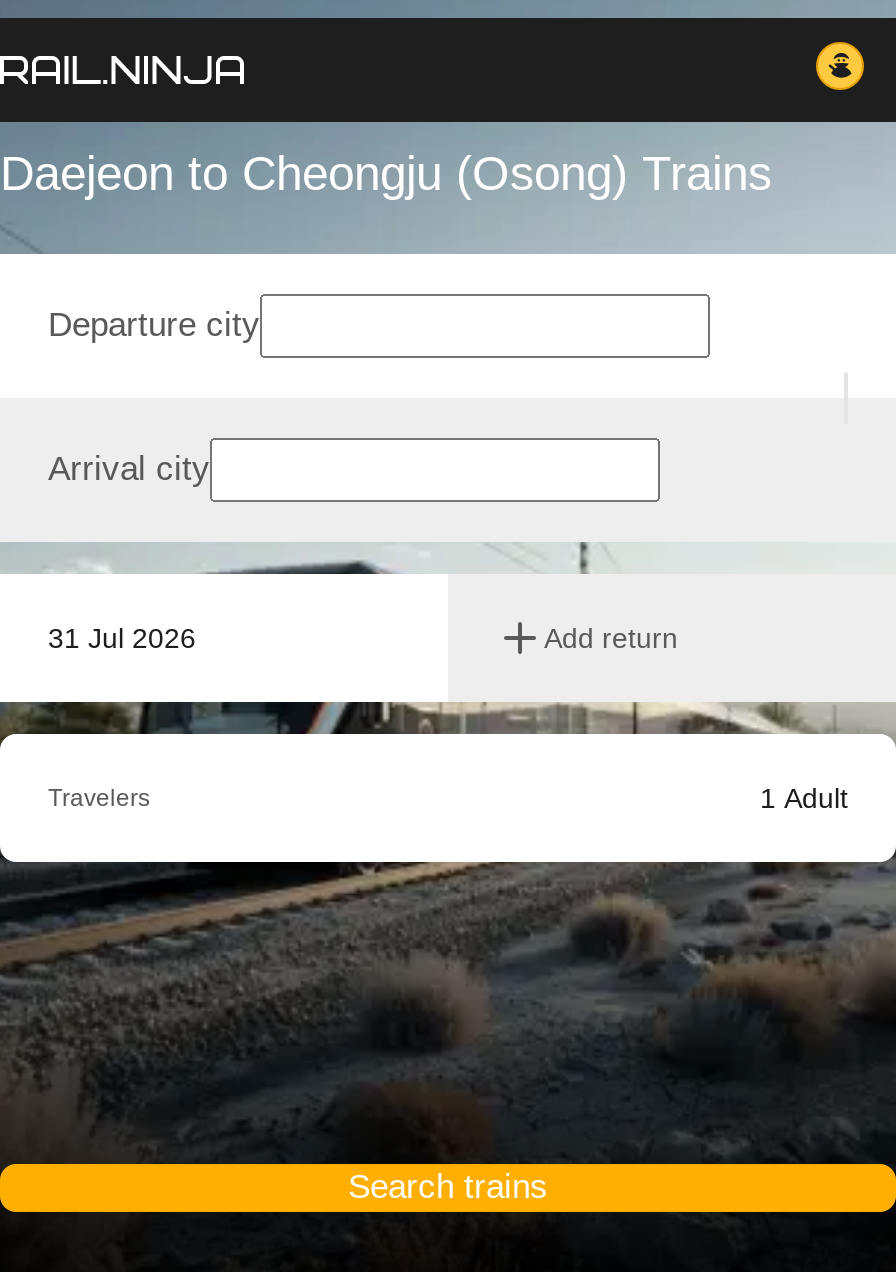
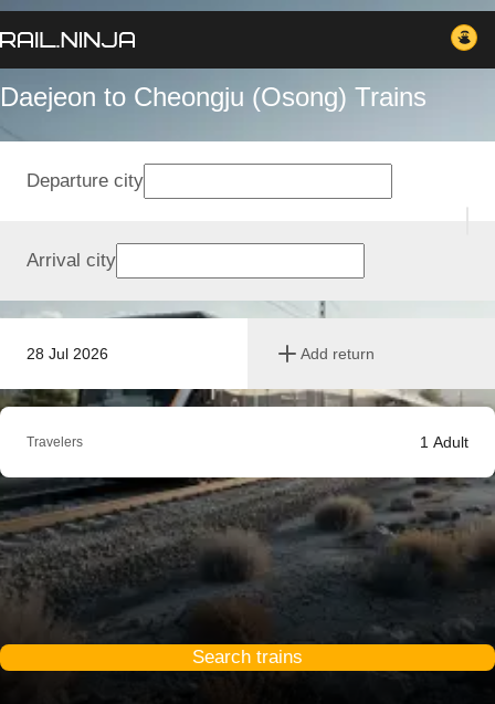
- 31 Jul 2026
+ 28 Jul 2026
